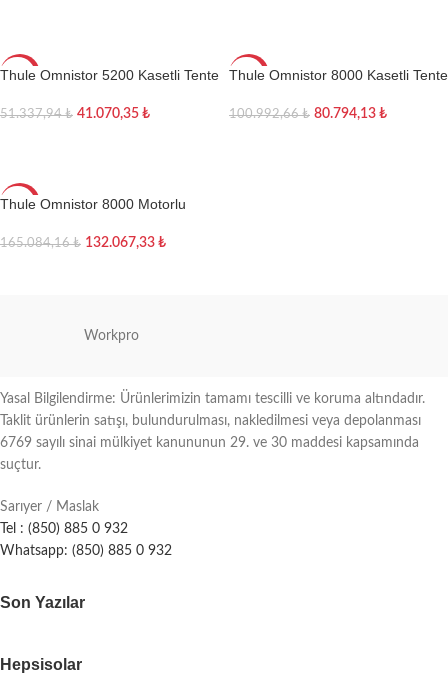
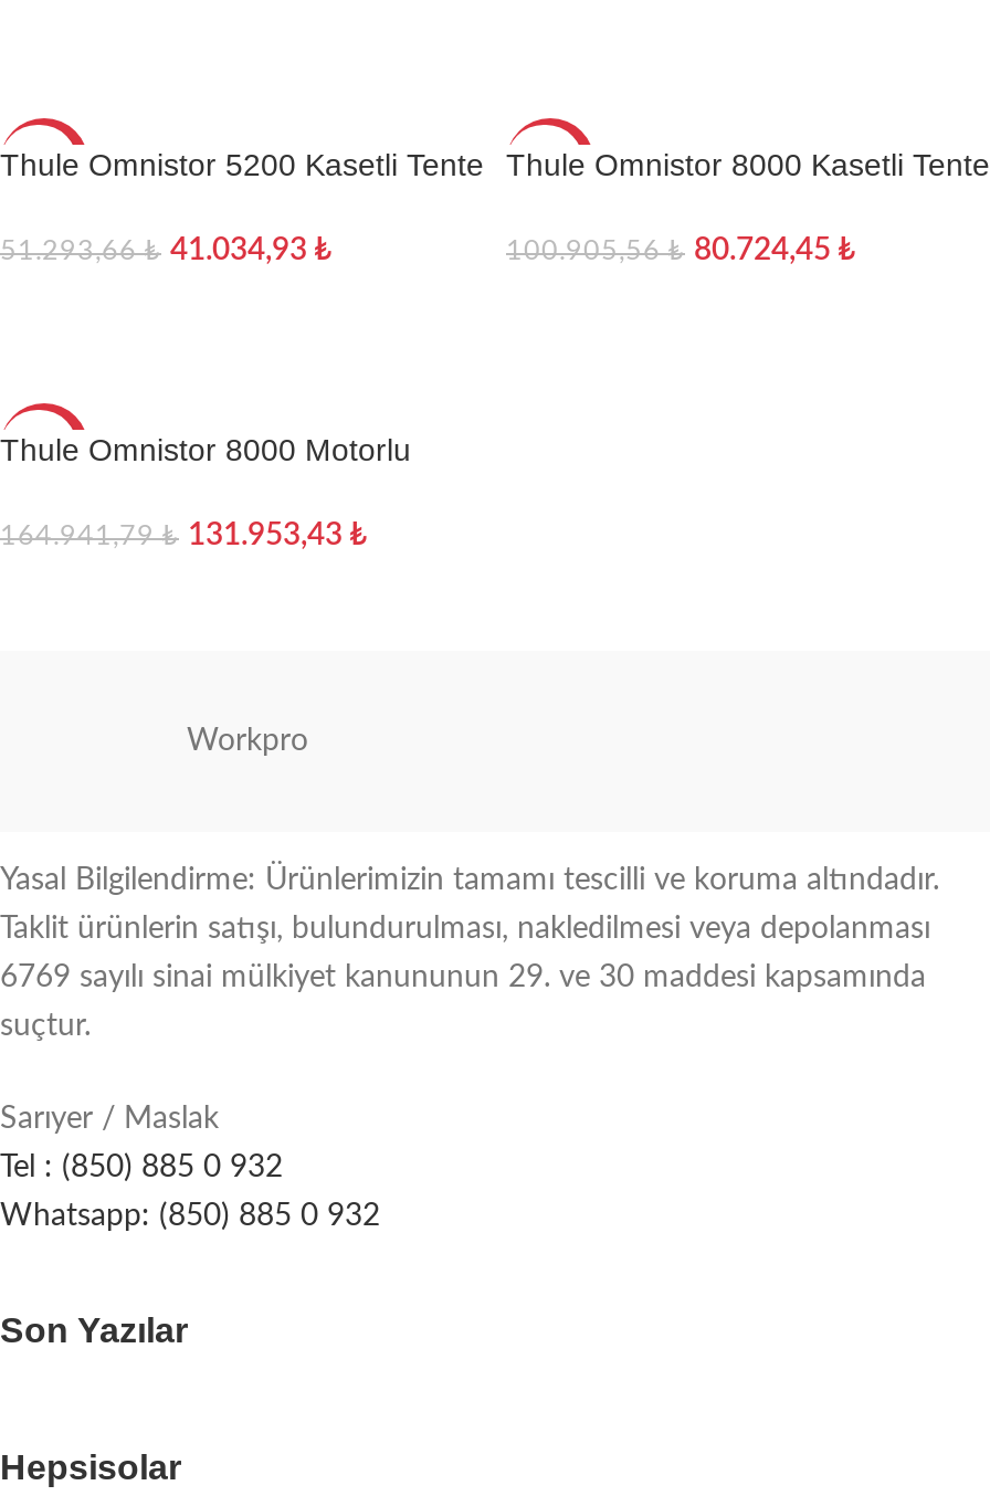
- 51.337,94₺ 41.070,35 ₺
+ 51.293,66₺ 41.034,93 ₺

- 100.992,66₺ 80.794,13 ₺
+ 100.905,56₺ 80.724,45 ₺

- 165.084,16₺ 132.067,33 ₺
+ 164.941,79₺ 131.953,43 ₺
